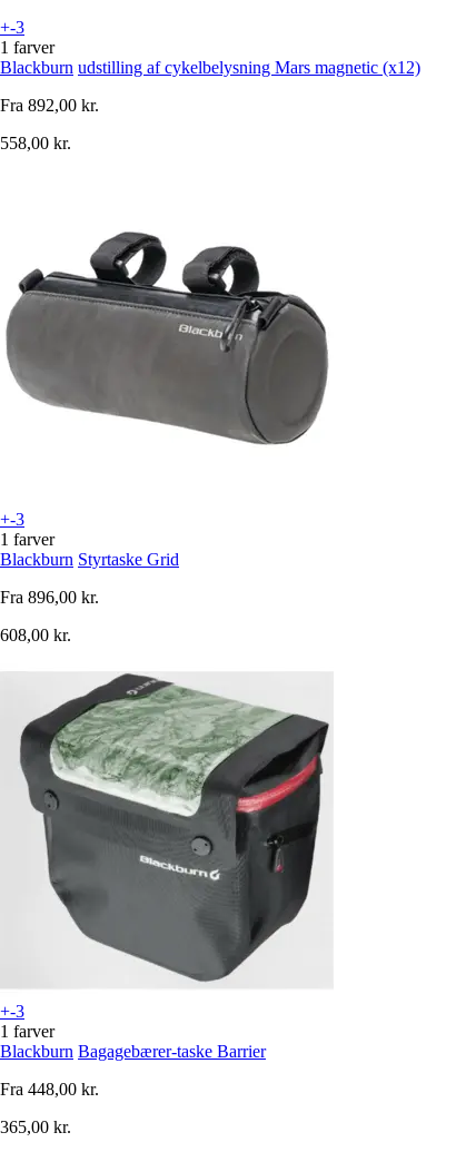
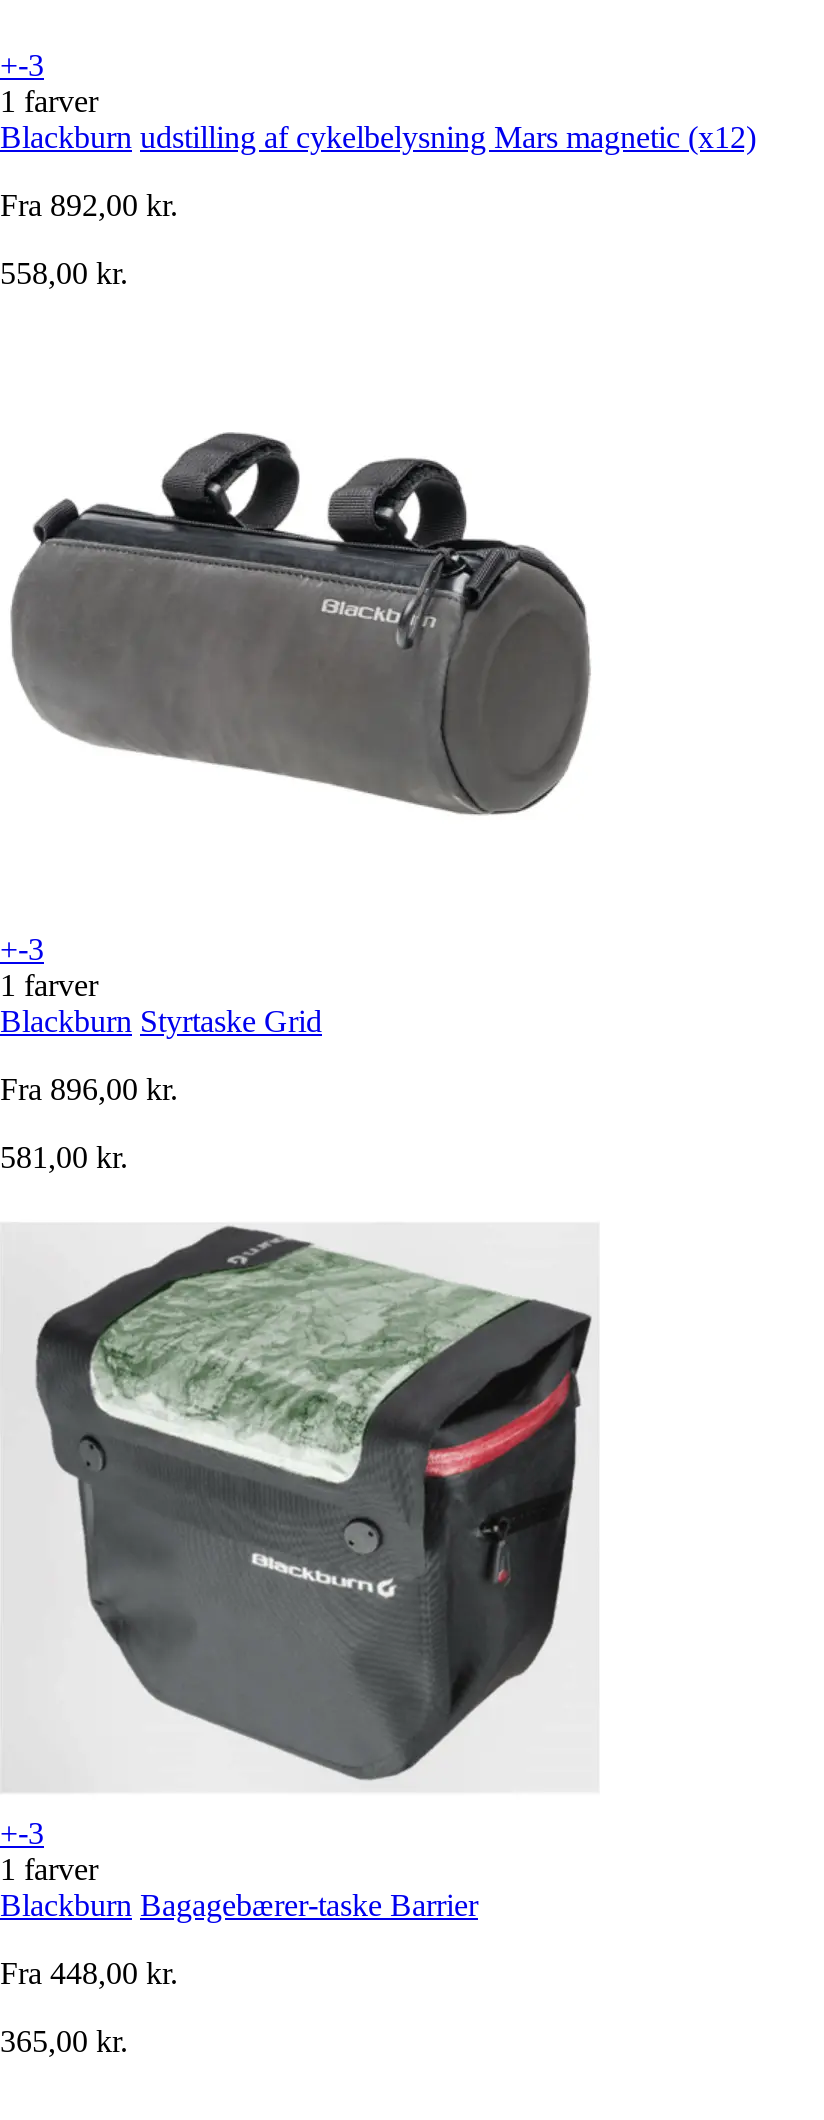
- 608,00 kr.
+ 581,00 kr.
